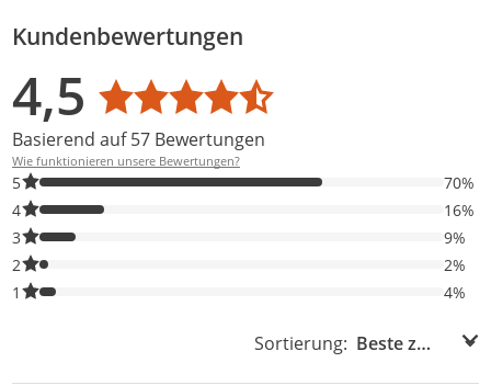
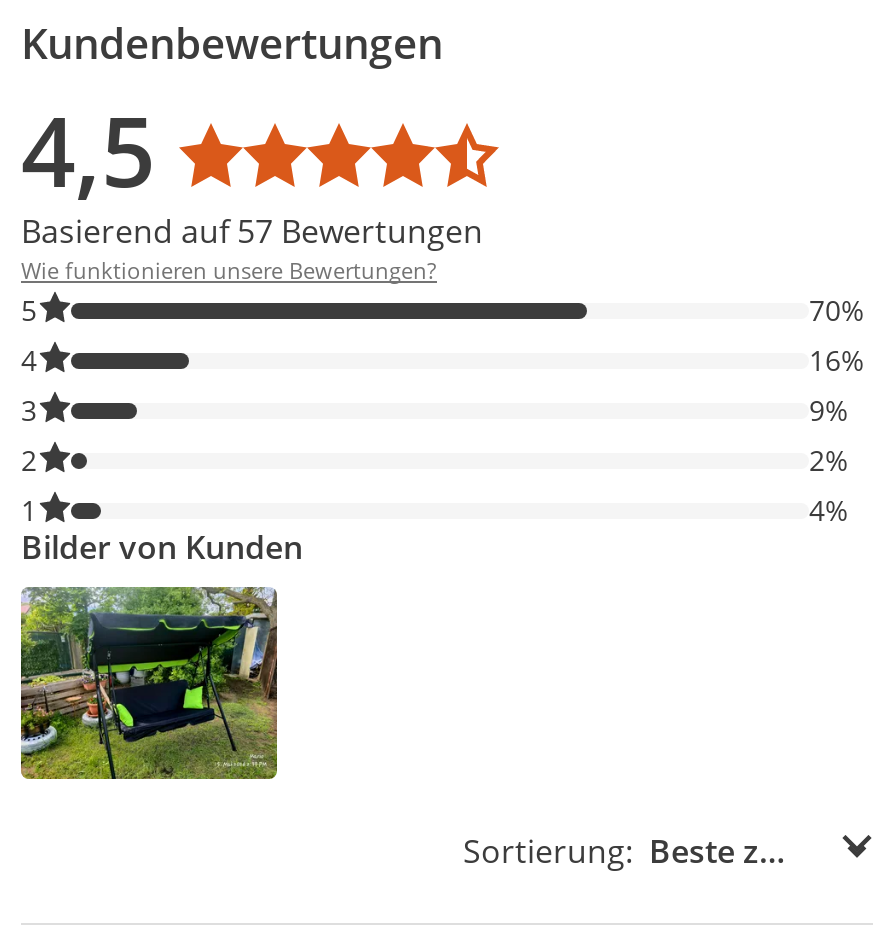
+ [image]

+ Bilder von Kunden
